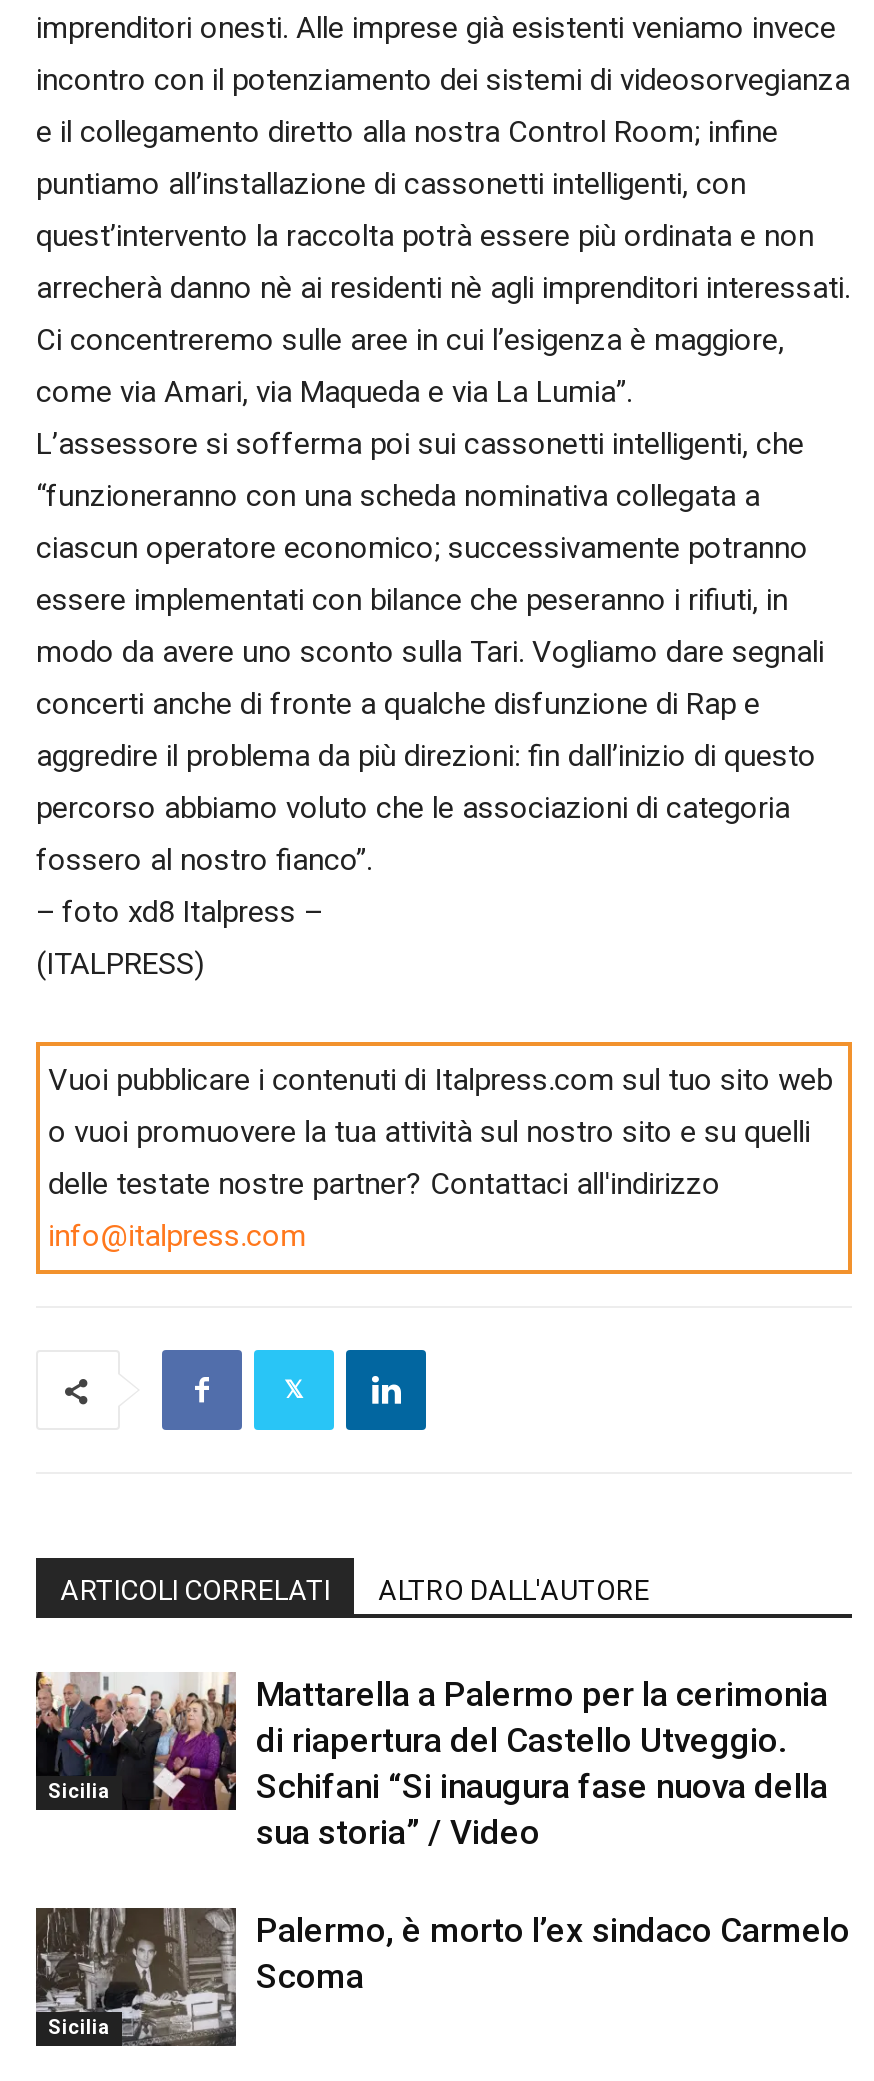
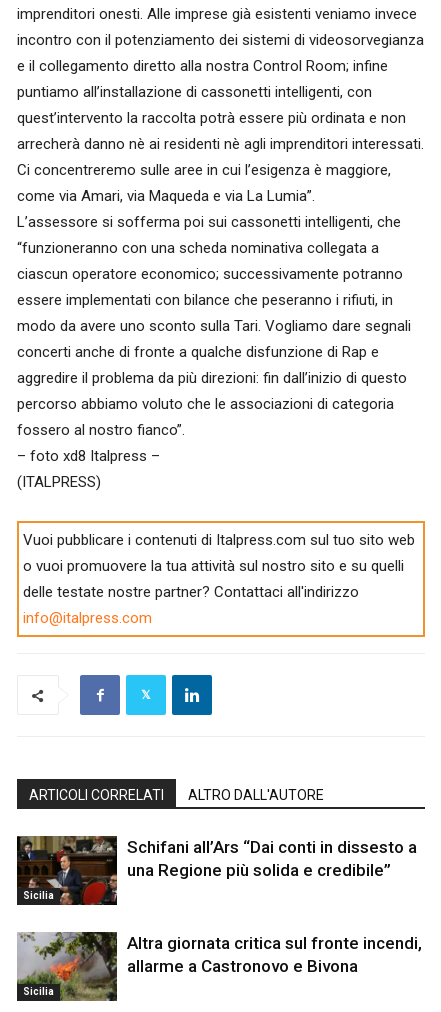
- [image]
- Mattarella a Palermo per la cerimonia
- di riapertura del Castello Utveggio.
- Schifani “Si inaugura fase nuova della
- sua storia” / Video
+ [image]
+ Schifani all’Ars “Dai conti in dissesto a
+ una Regione più solida e credibile”

- [image]
- Palermo, è morto l’ex sindaco Carmelo
- Scoma
+ [image]
+ Altra giornata critica sul fronte incendi,
+ allarme a Castronovo e Bivona
